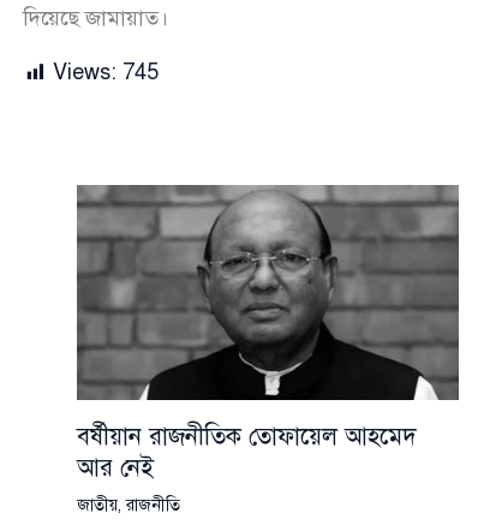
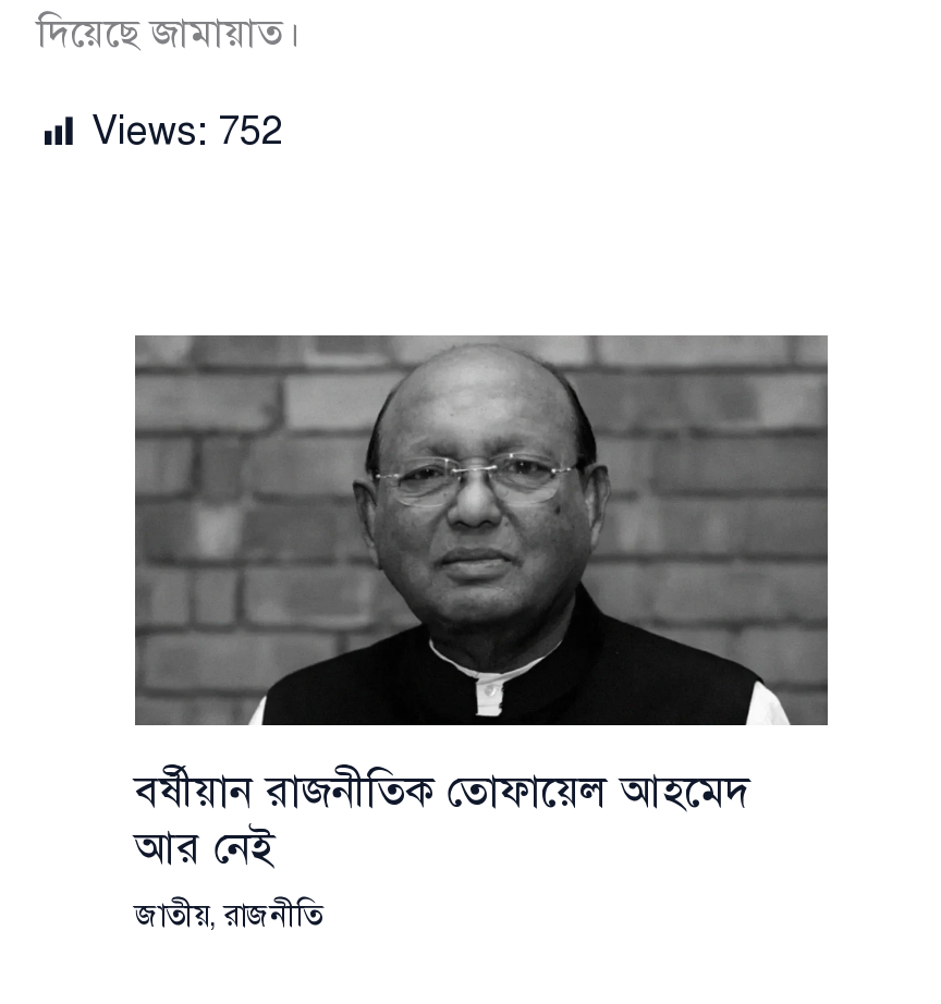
- Views: 745
+ Views: 752
